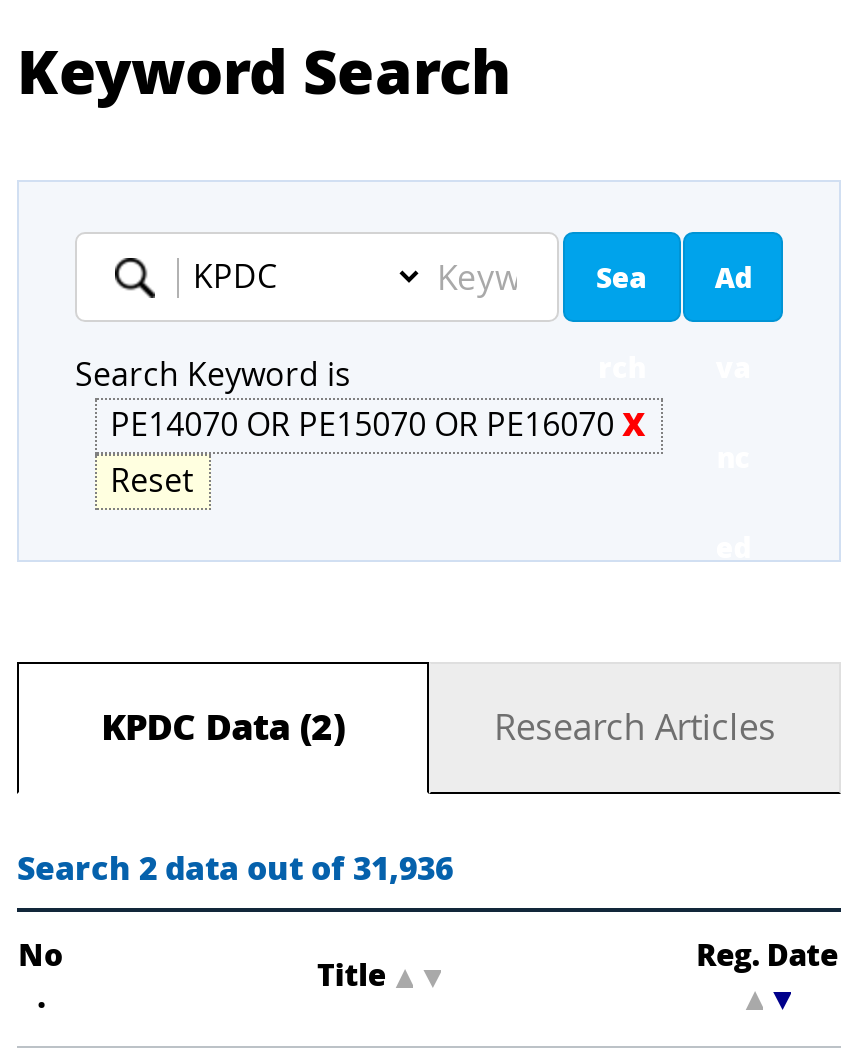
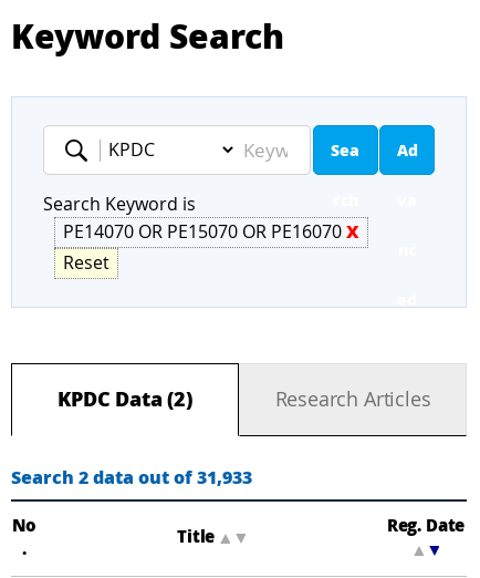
- Search 2 data out of 31,936
+ Search 2 data out of 31,933
